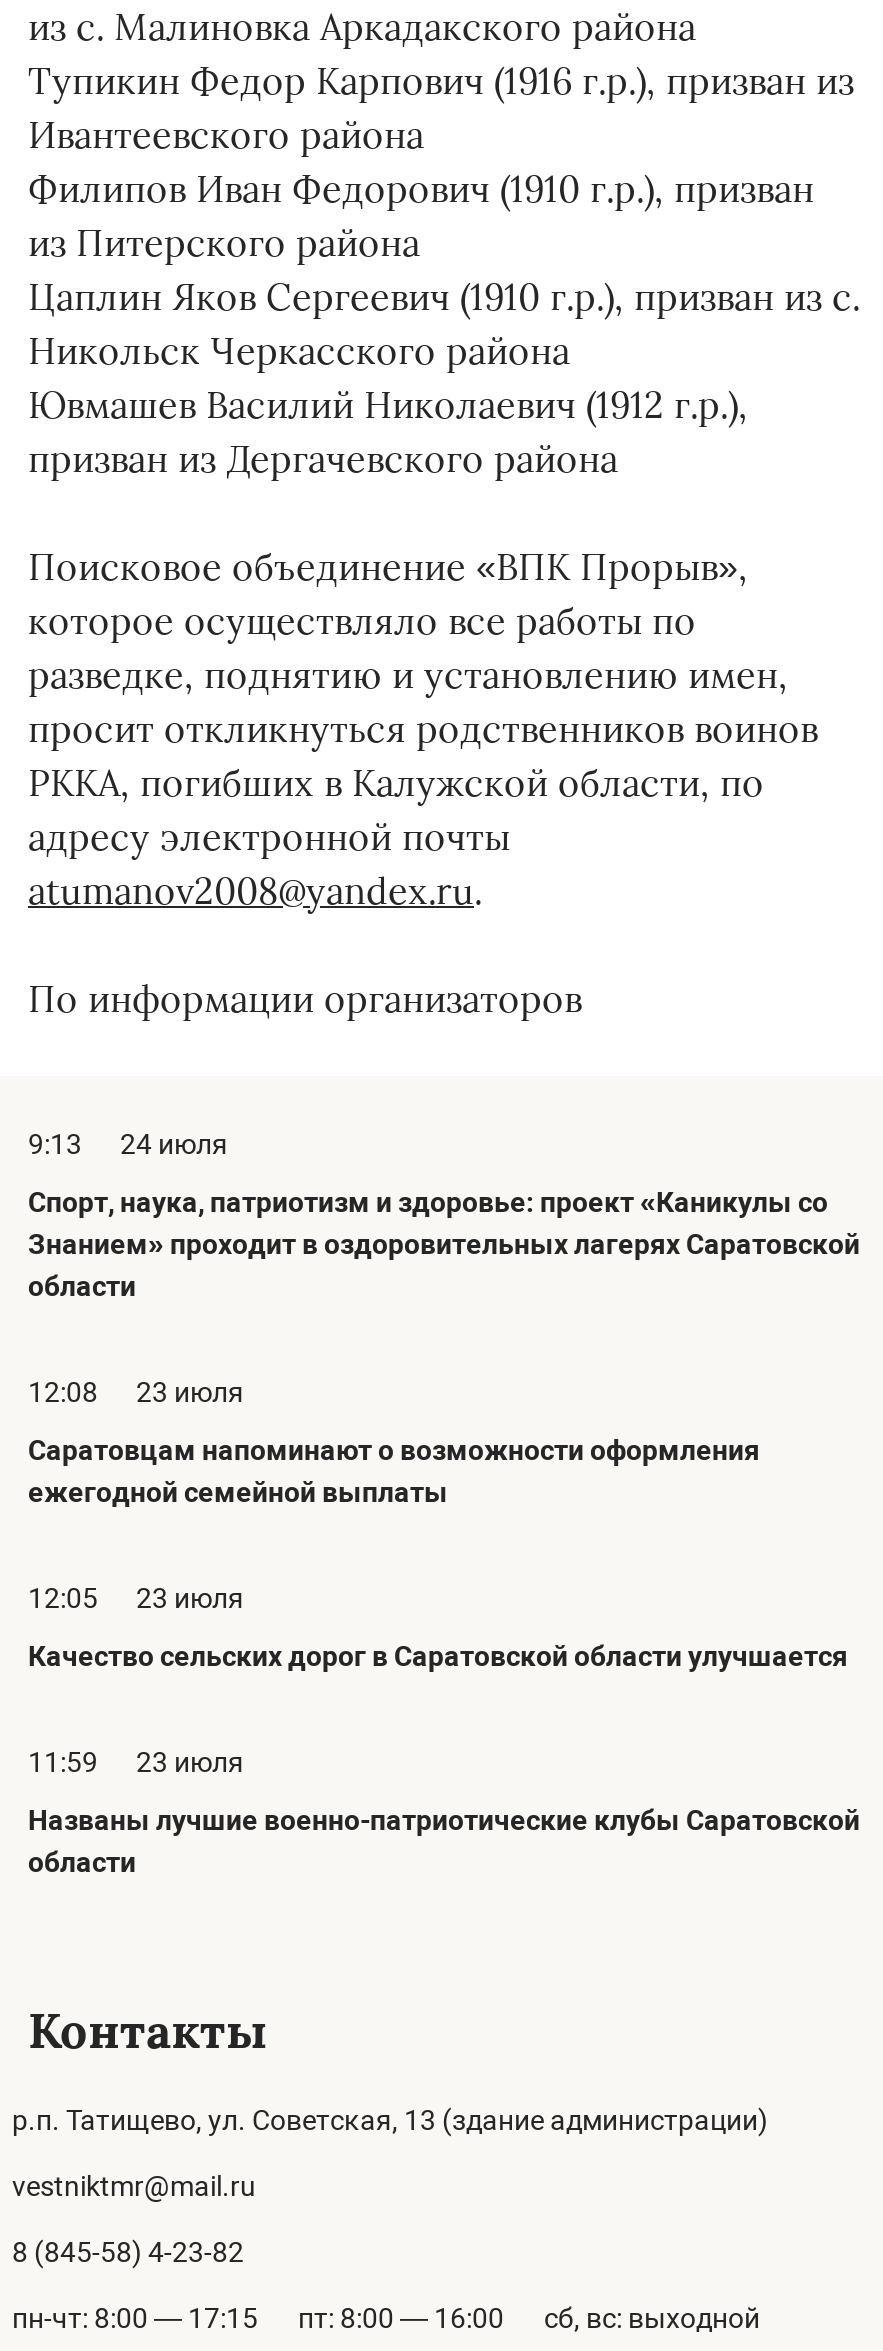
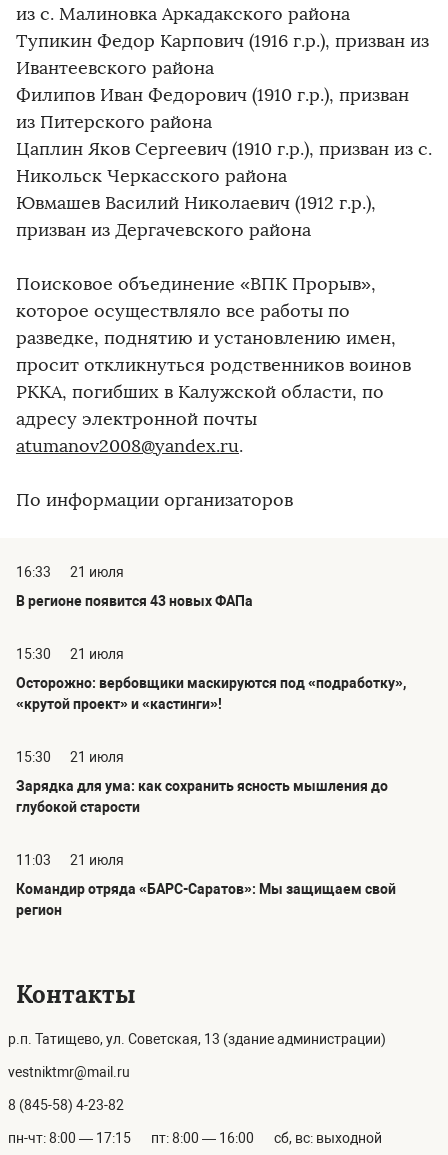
- 9:13
- 24 июля
+ 16:33
+ 21 июля

- Спорт, наука, патриотизм и здоровье: проект «Каникулы со
- Знанием» проходит в оздоровительных лагерях Саратовской
- области
+ В регионе появится 43 новых ФАПа

- 12:08
- 23 июля
+ 15:30
+ 21 июля

- Саратовцам напоминают о возможности оформления
- ежегодной семейной выплаты
+ Осторожно: вербовщики маскируются под «подработку»,
+ «крутой проект» и «кастинги»!

- 12:05
- 23 июля
+ 15:30
+ 21 июля

- Качество сельских дорог в Саратовской области улучшается
+ Зарядка для ума: как сохранить ясность мышления до
+ глубокой старости

- 11:59
- 23 июля
+ 11:03
+ 21 июля

- Названы лучшие военно-патриотические клубы Саратовской
- области
+ Командир отряда «БАРС-Саратов»: Мы защищаем свой
+ регион
